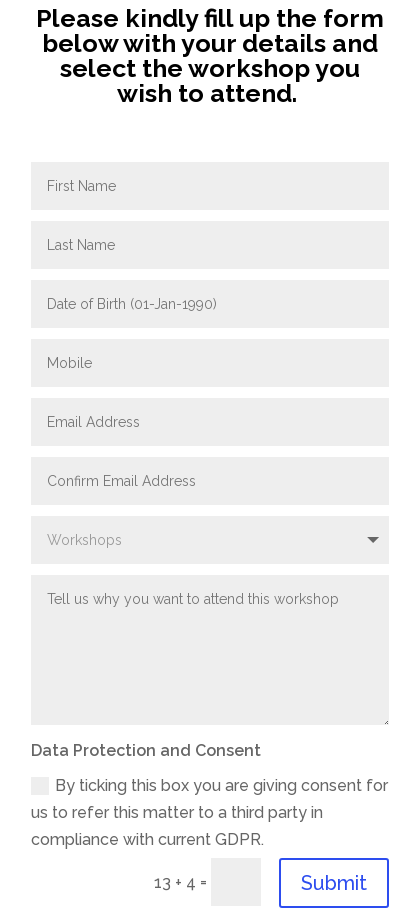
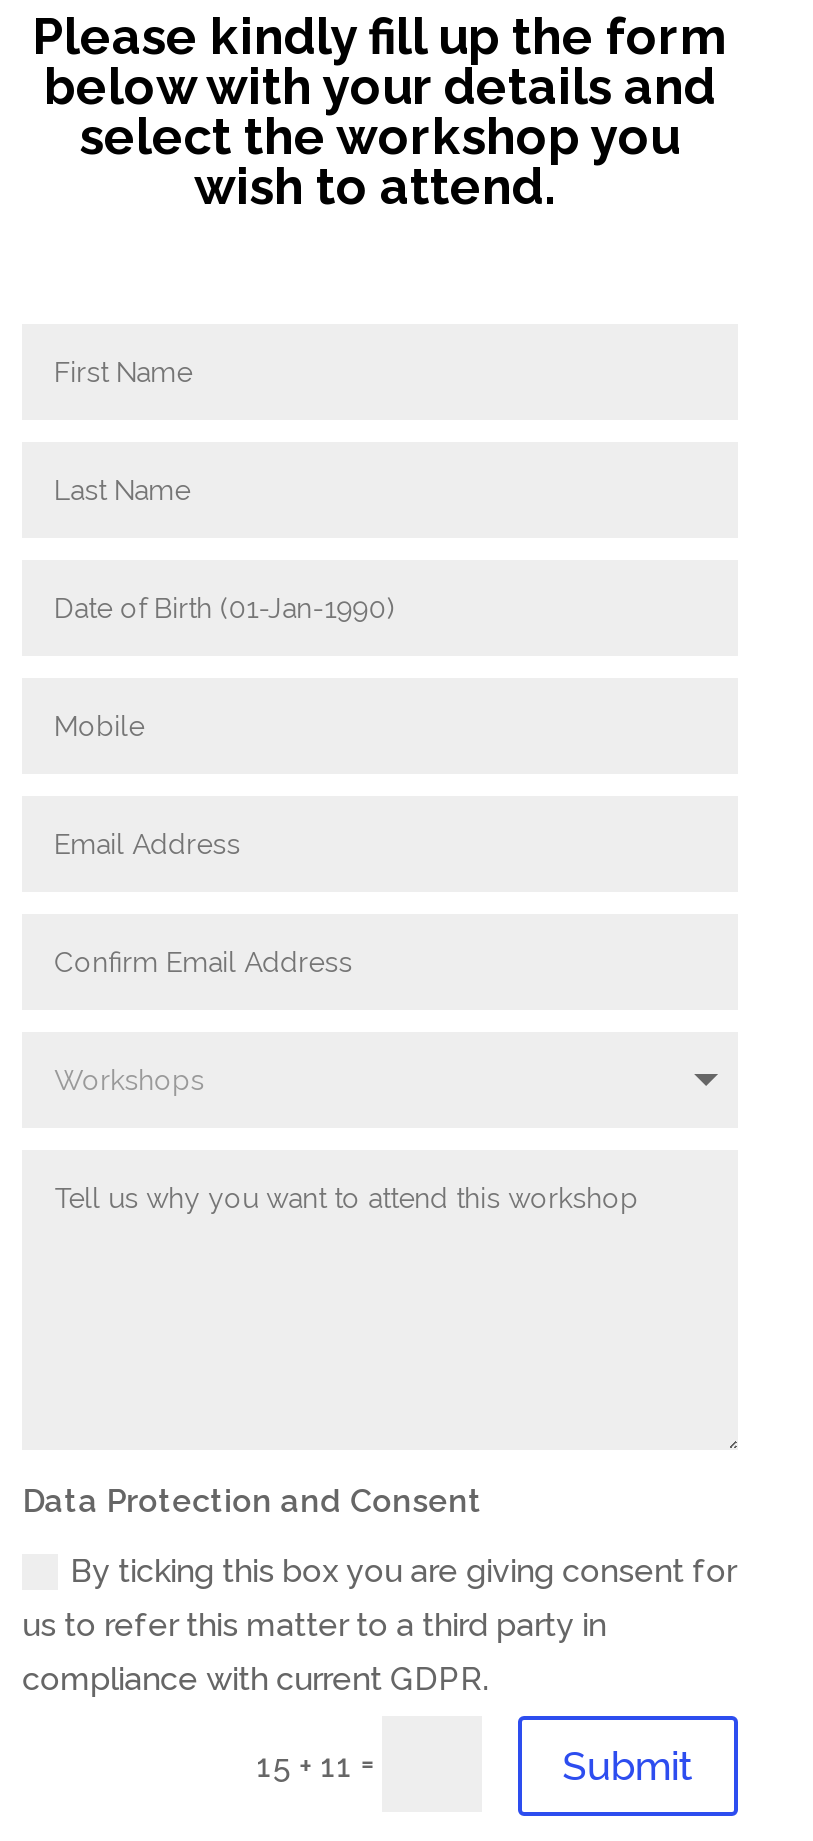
- 13 + 4 =
+ 15 + 11 =
